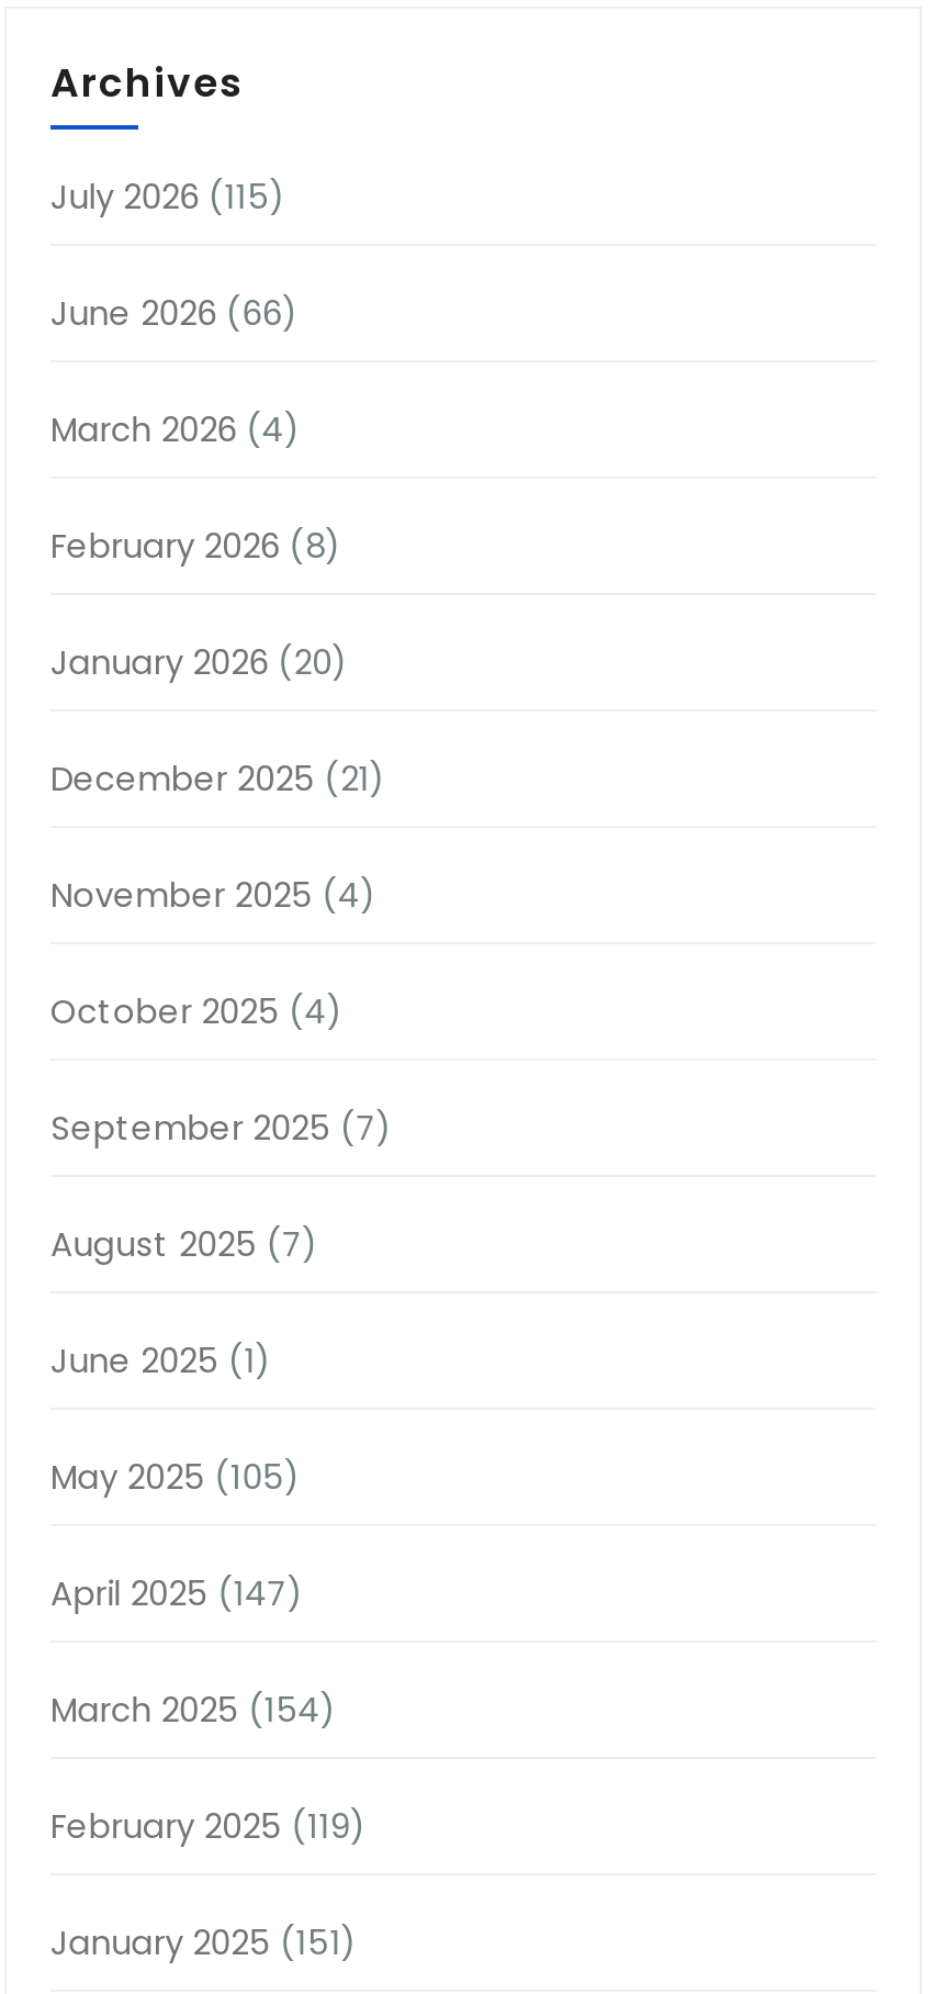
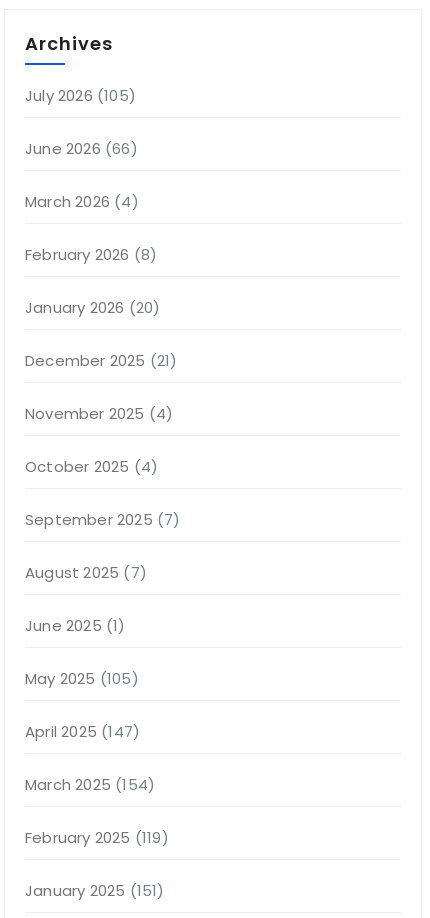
- July 2026 (115)
+ July 2026 (105)
